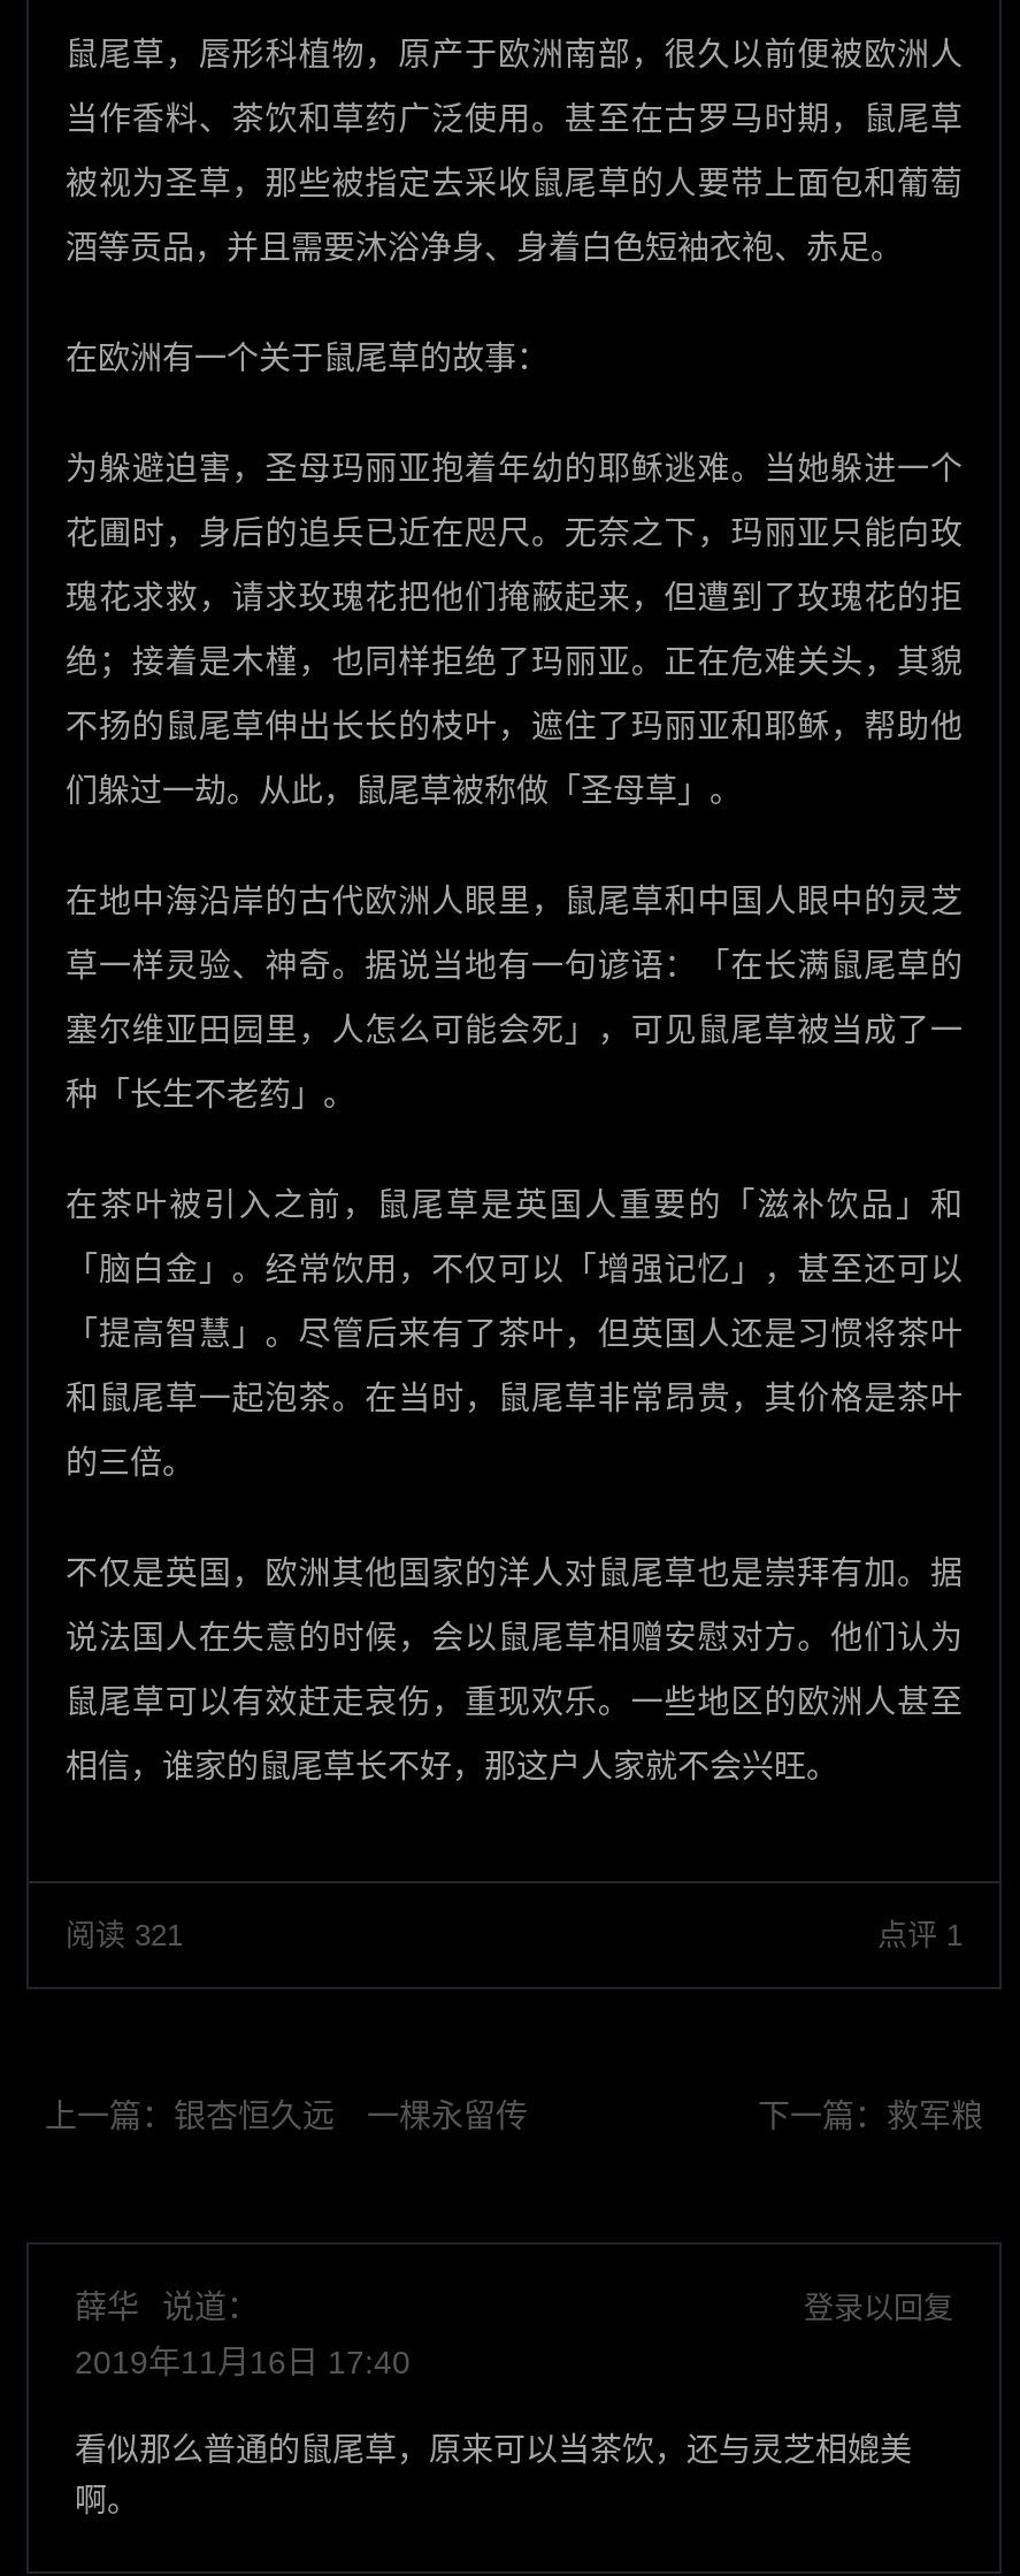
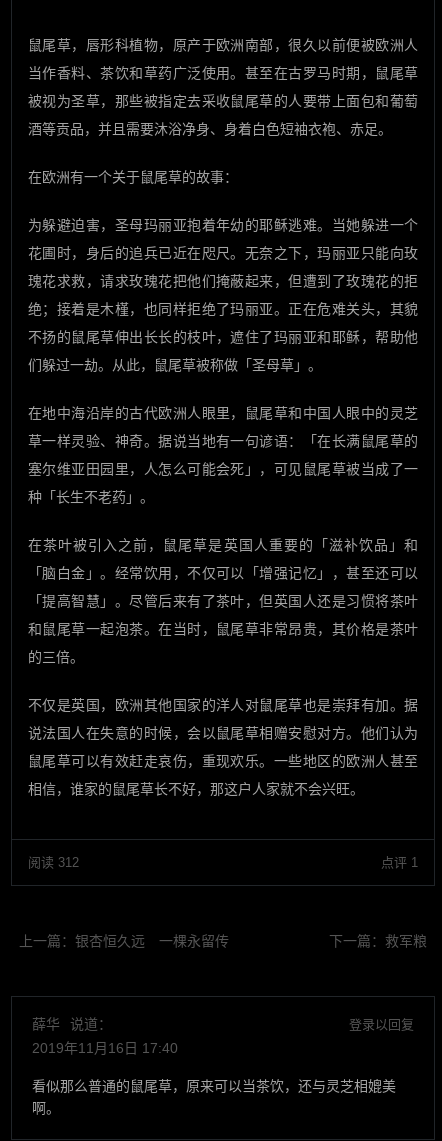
- 阅读 321
+ 阅读 312
